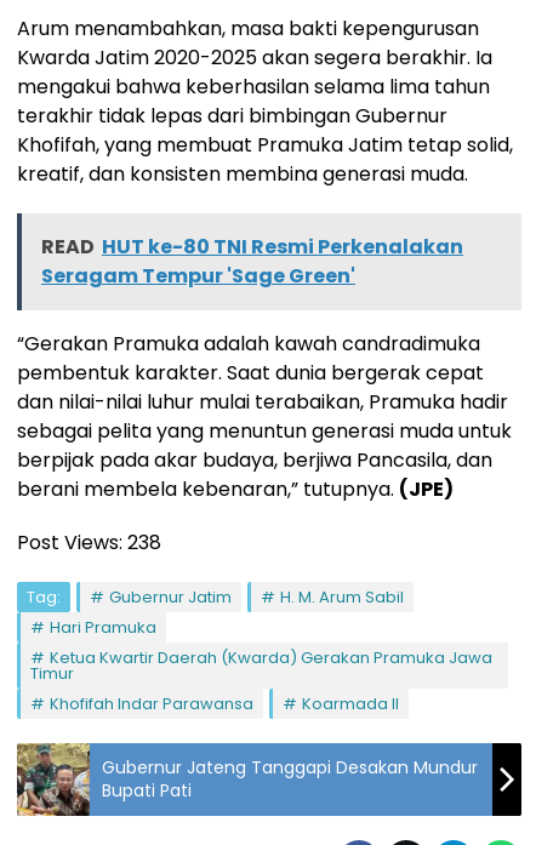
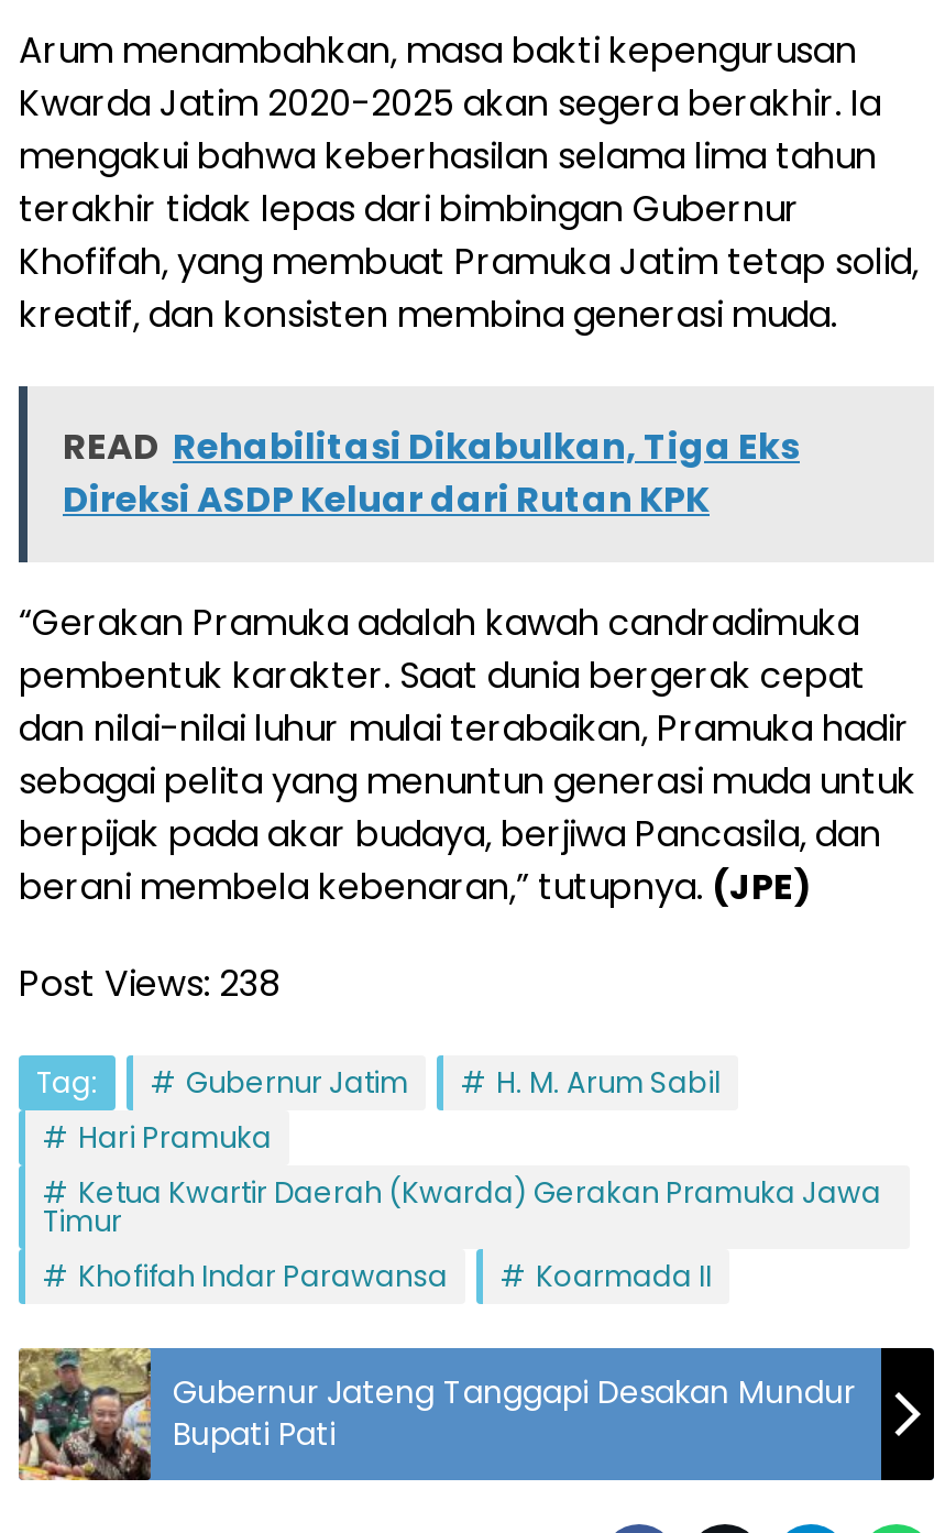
- READ HUT ke-80 TNI Resmi Perkenalakan
- Seragam Tempur 'Sage Green'
+ READ Rehabilitasi Dikabulkan, Tiga Eks
+ Direksi ASDP Keluar dari Rutan KPK
